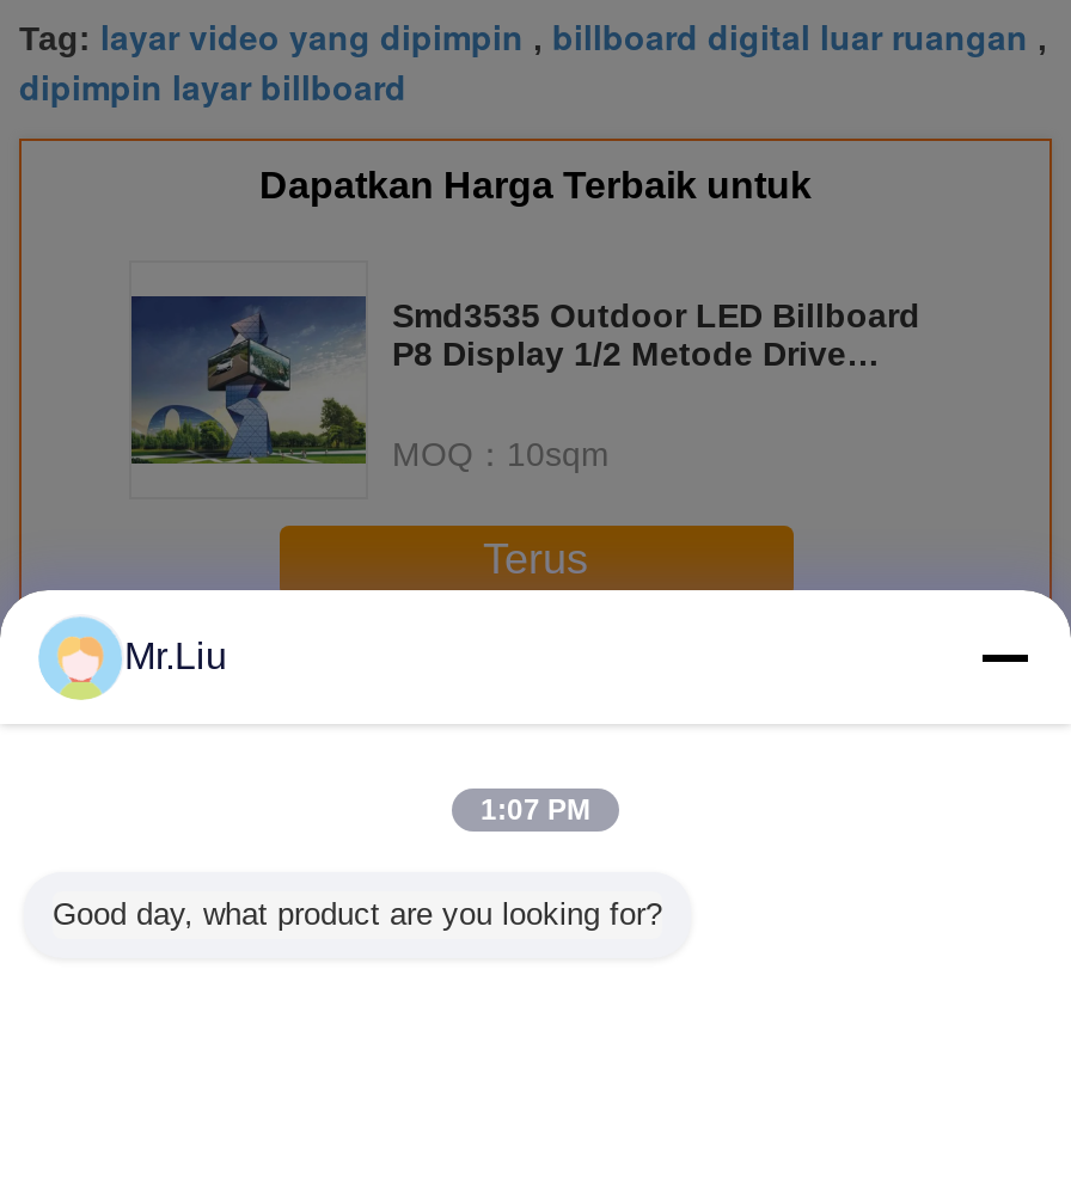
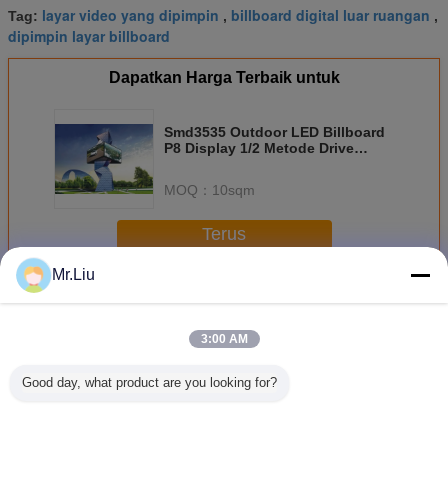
- 1:07 PM
+ 3:00 AM
